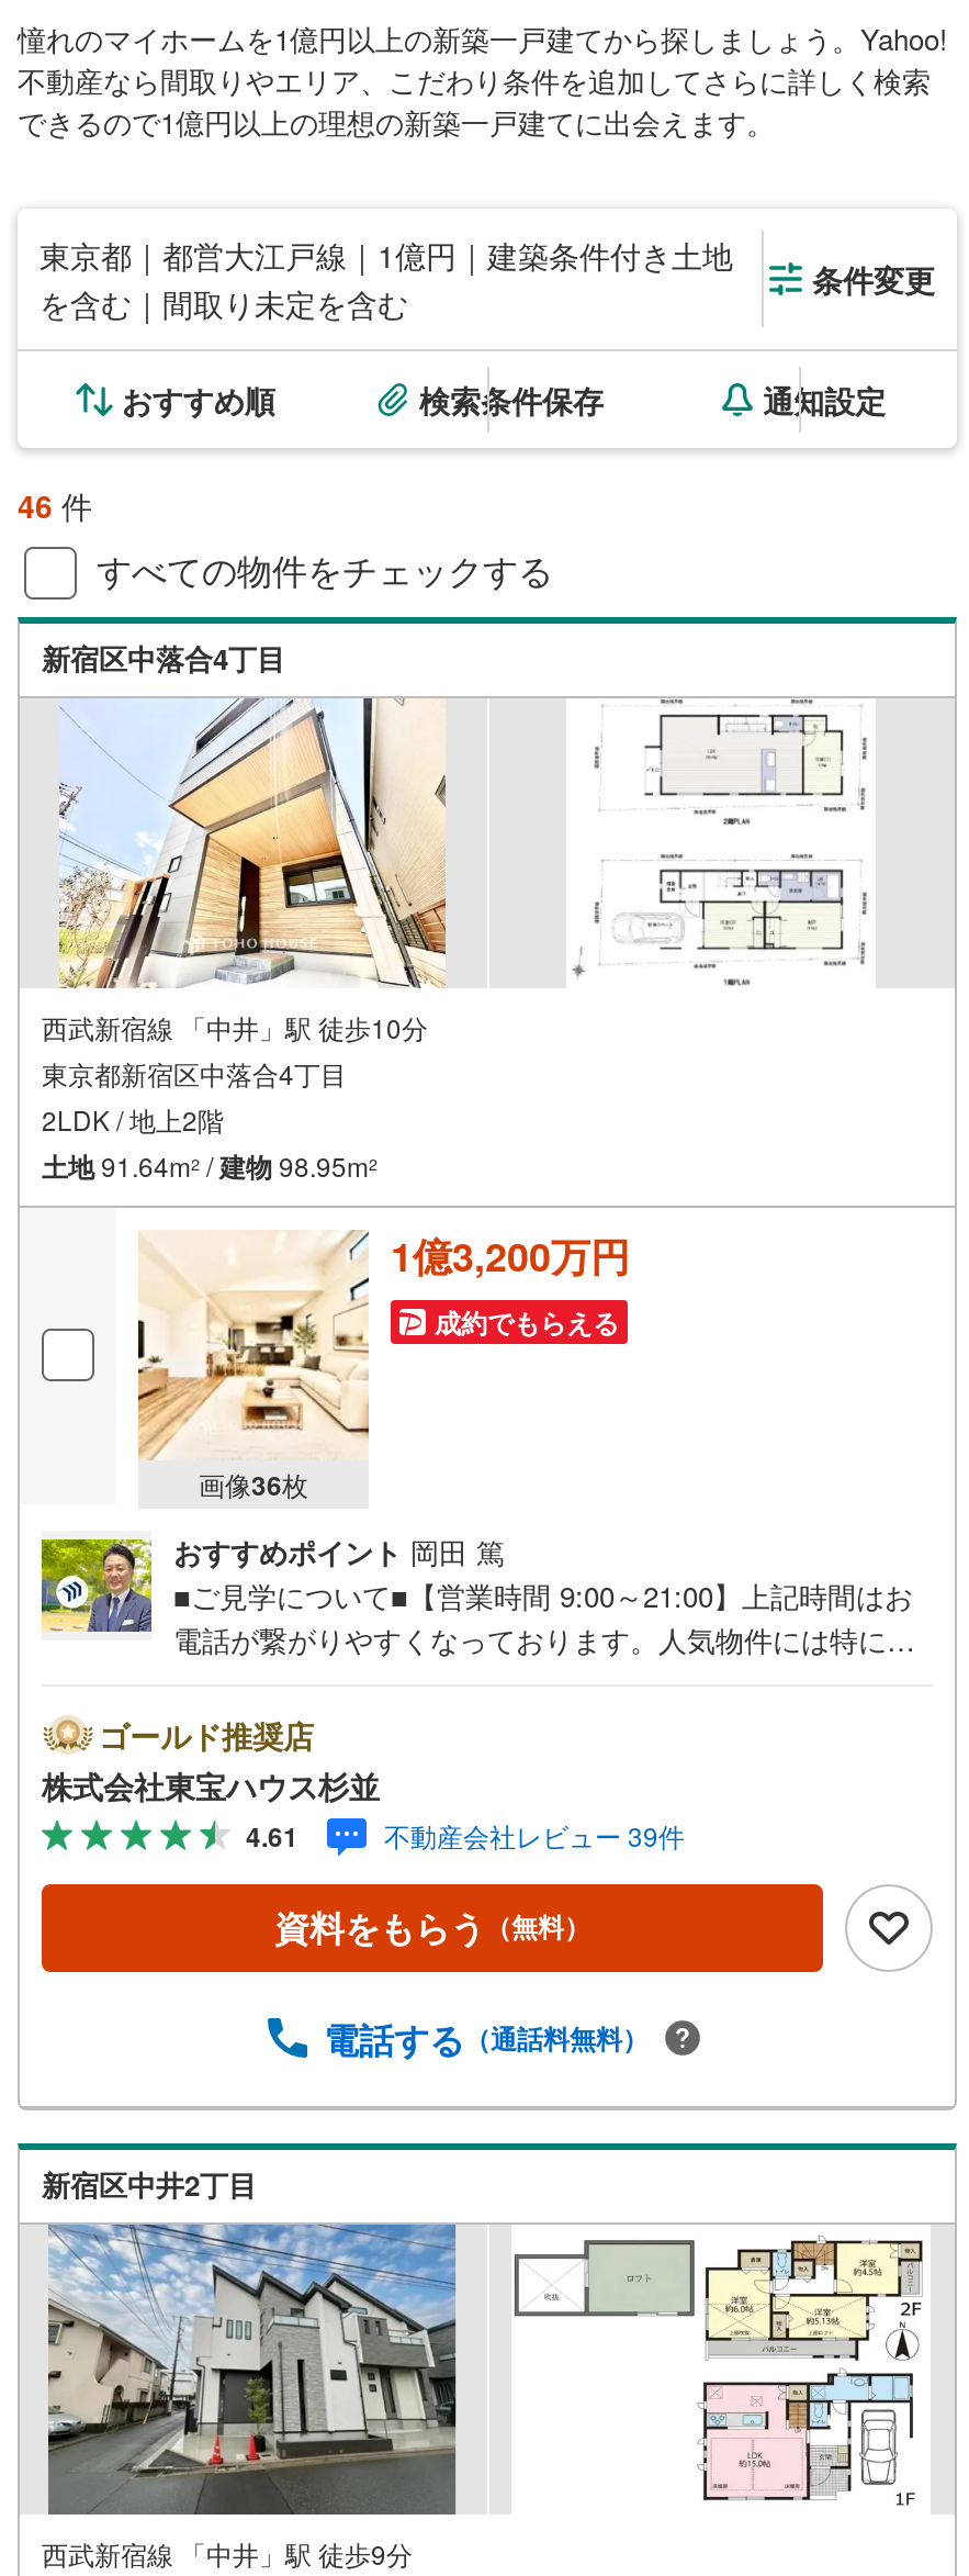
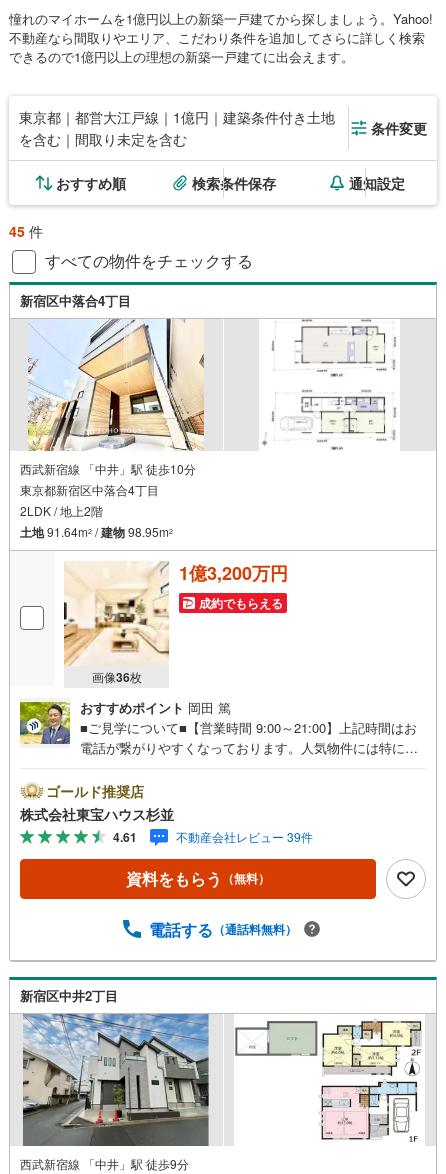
- 46件
+ 45件
